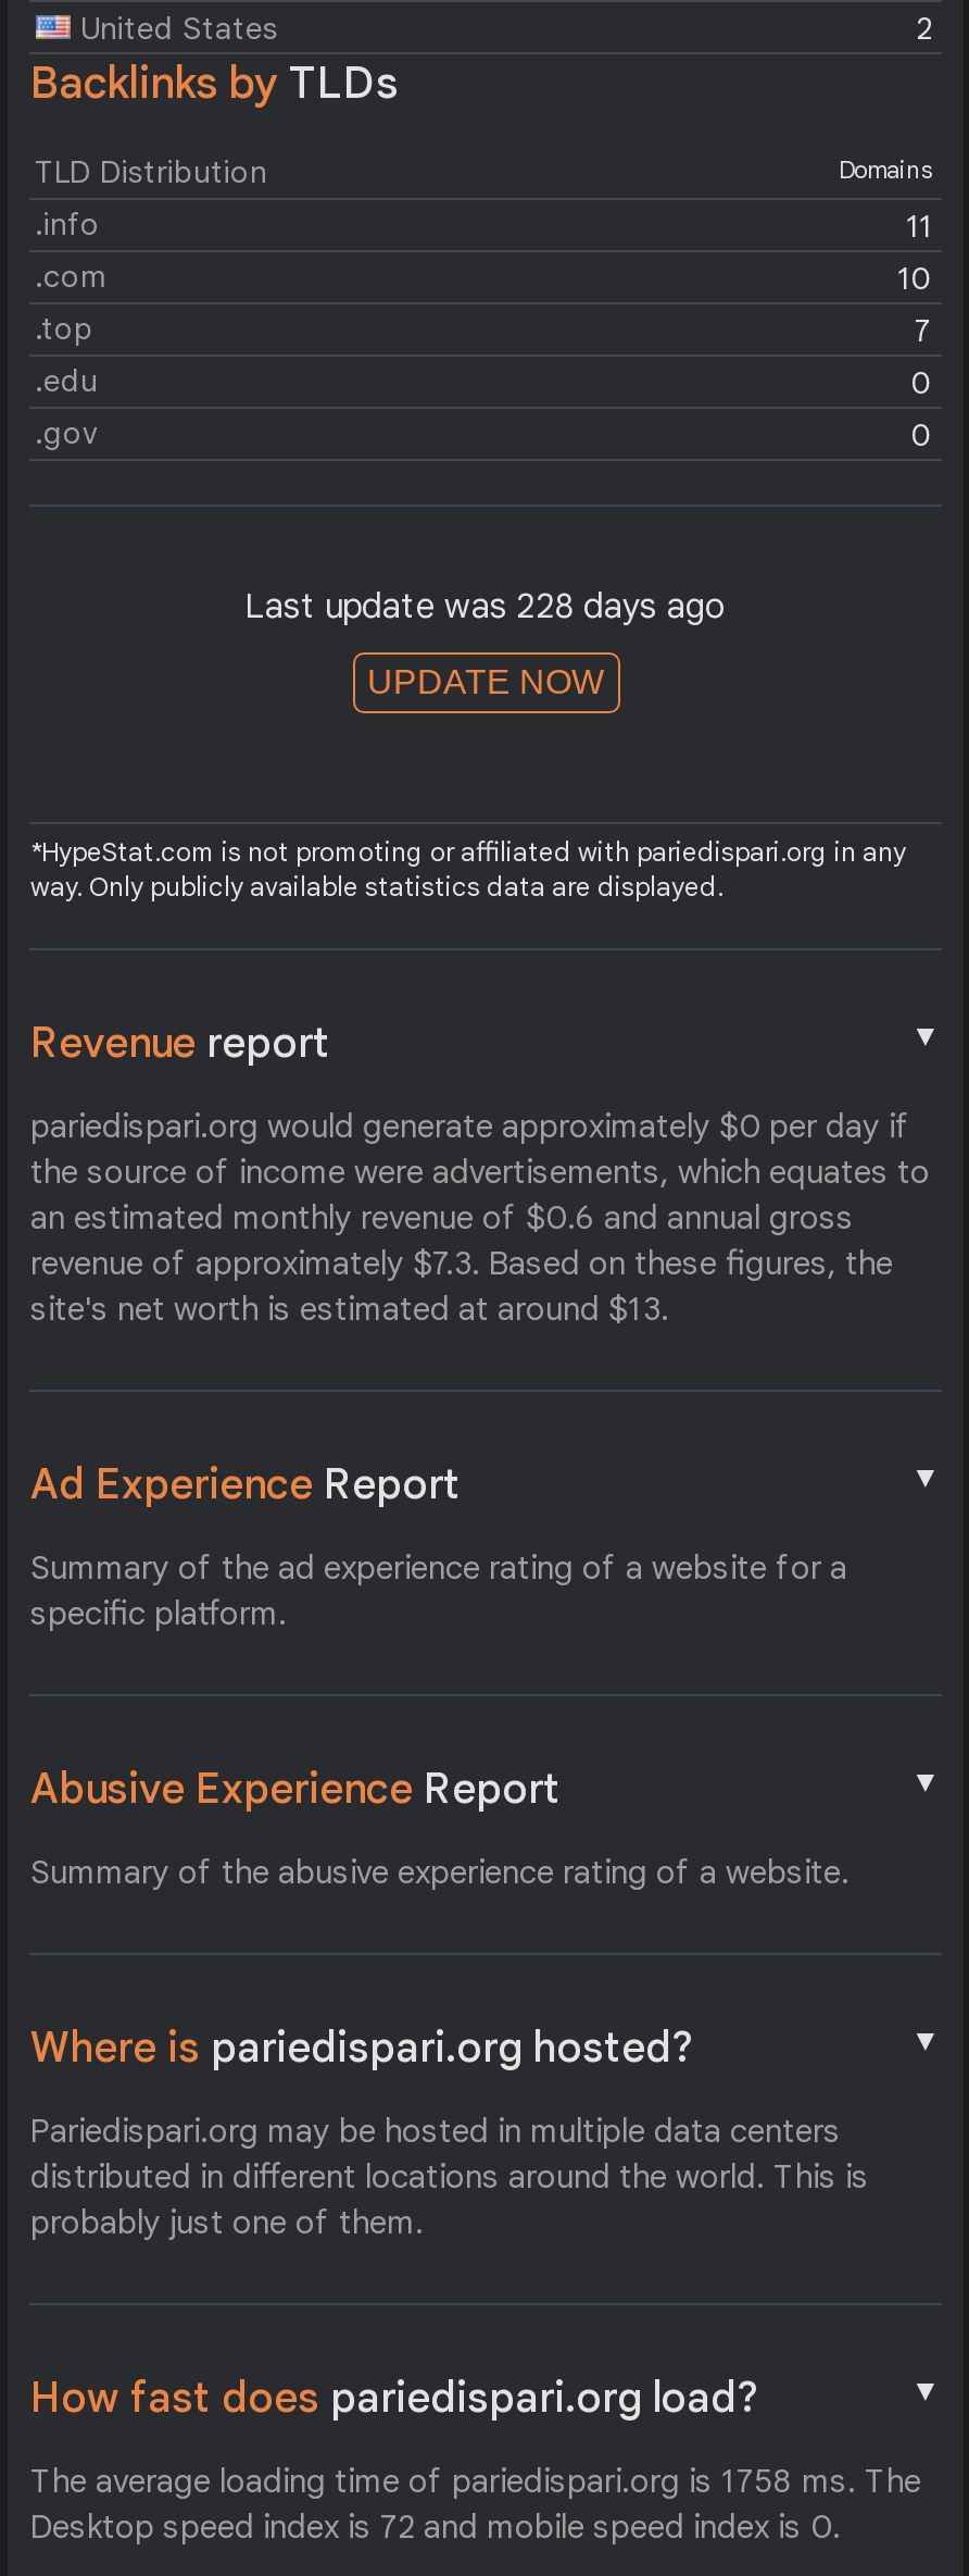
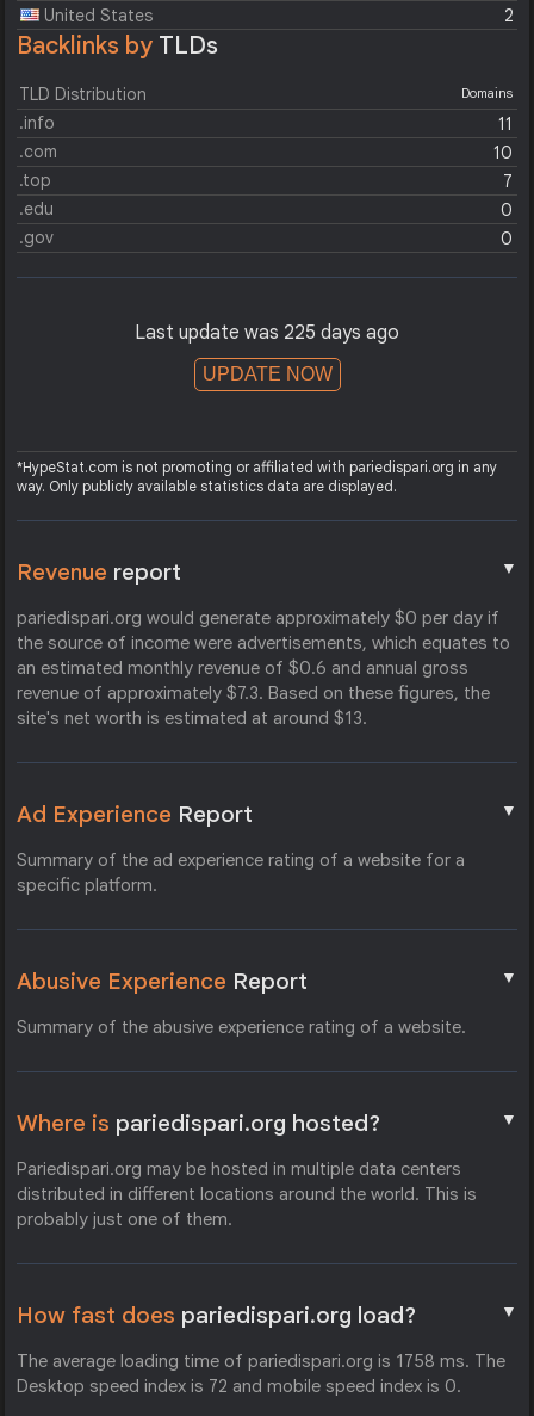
- Last update was 228 days ago
+ Last update was 225 days ago
